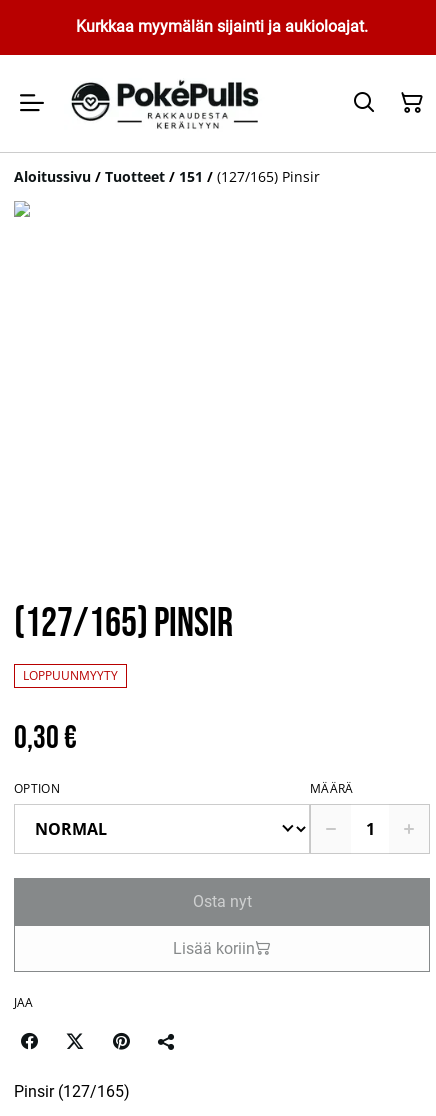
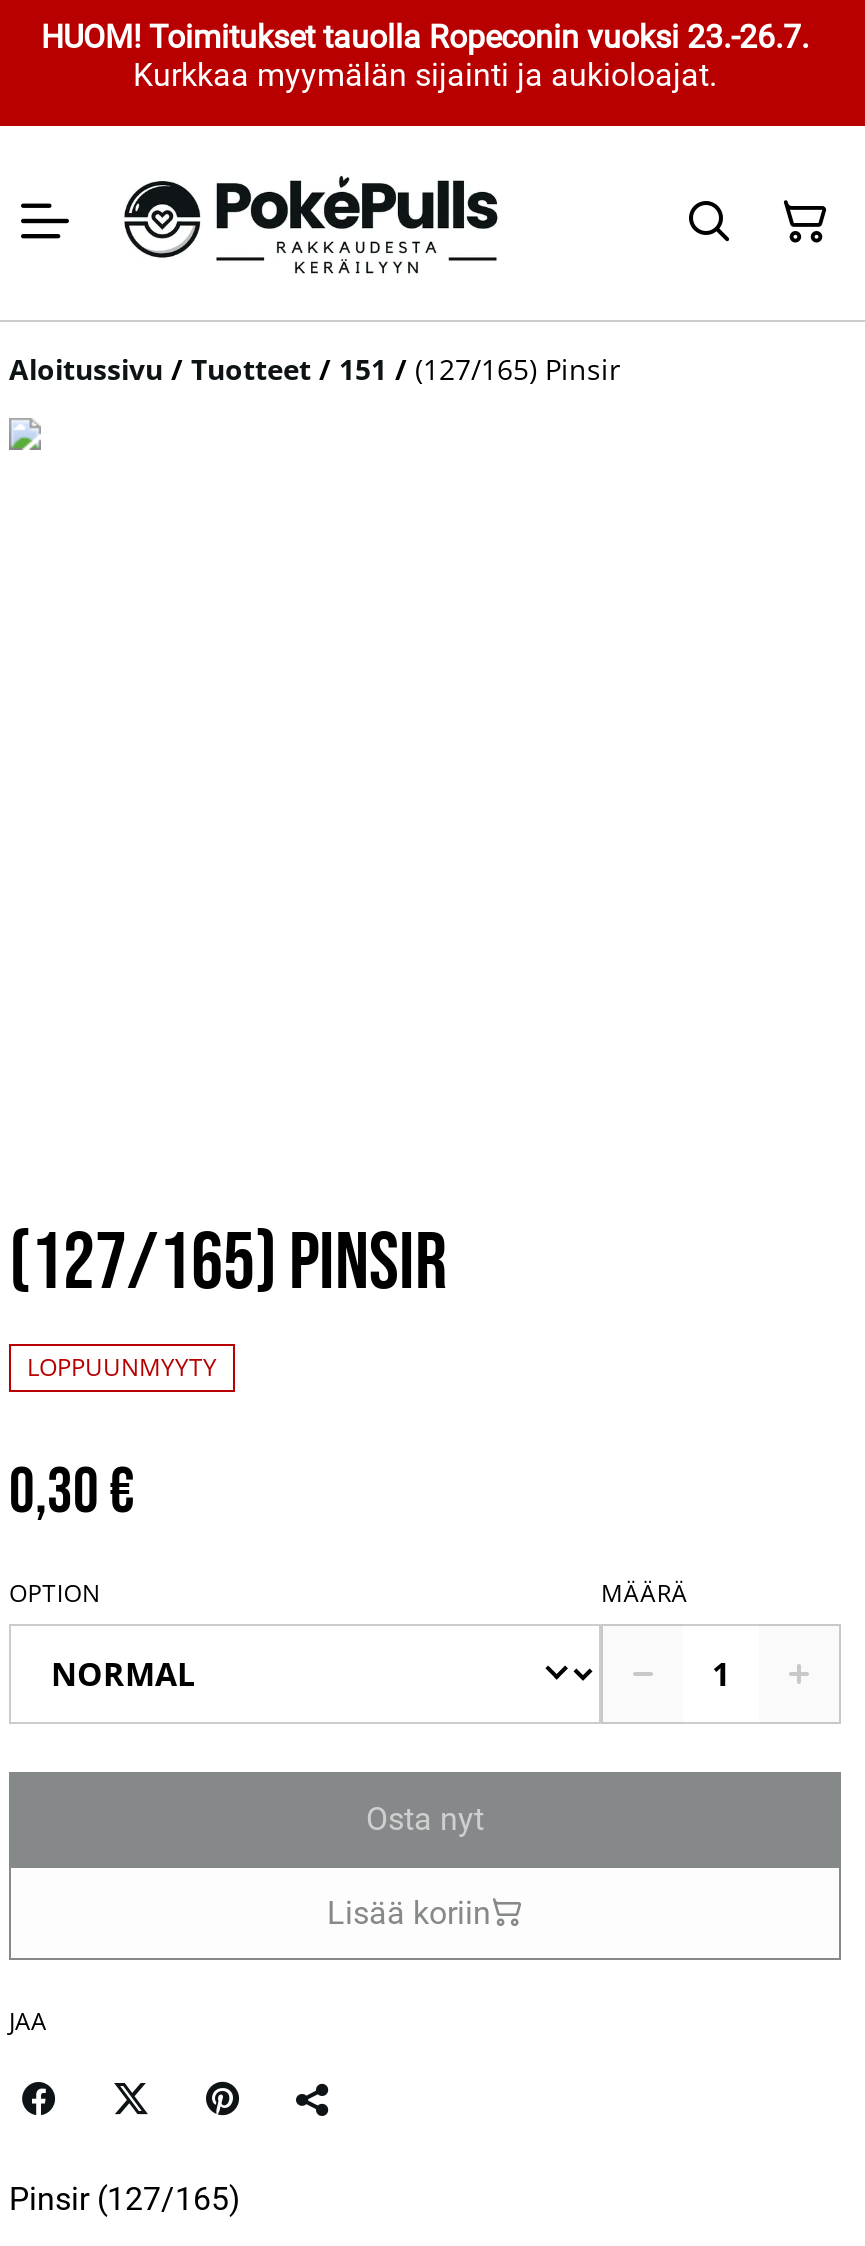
+ HUOM! Toimitukset tauolla Ropeconin vuoksi 23.-26.7.
